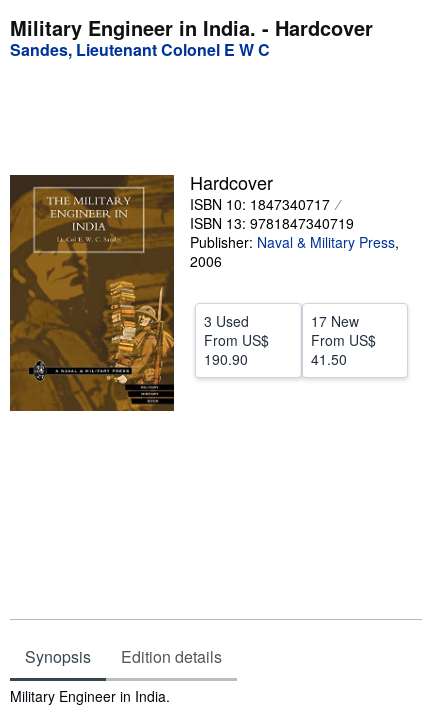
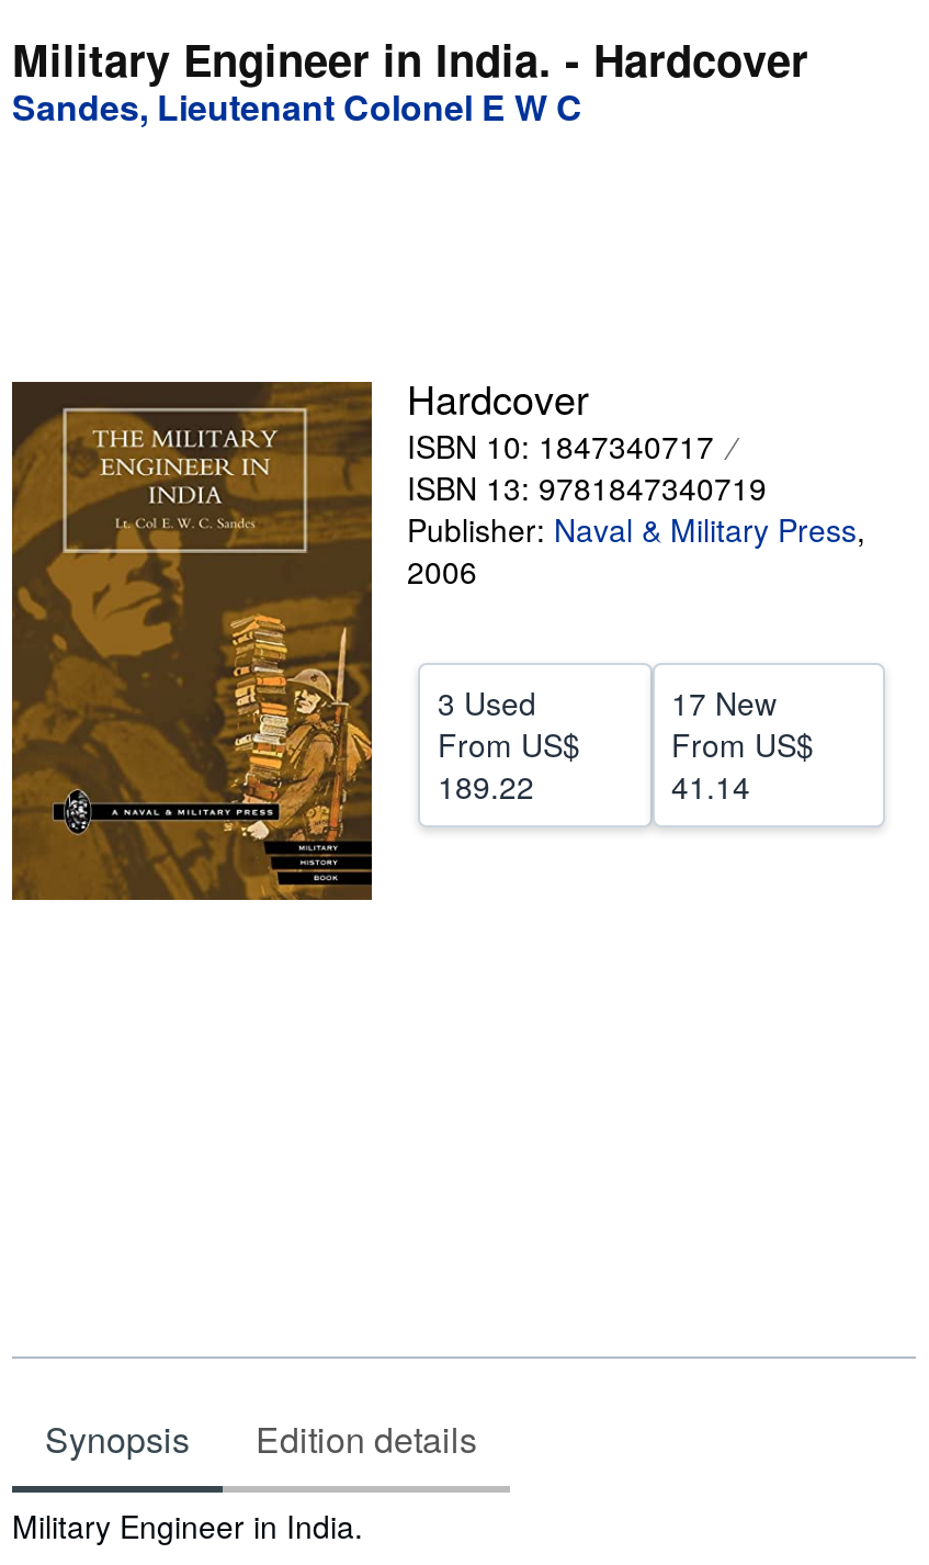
- 190.90
+ 189.22

- 41.50
+ 41.14
